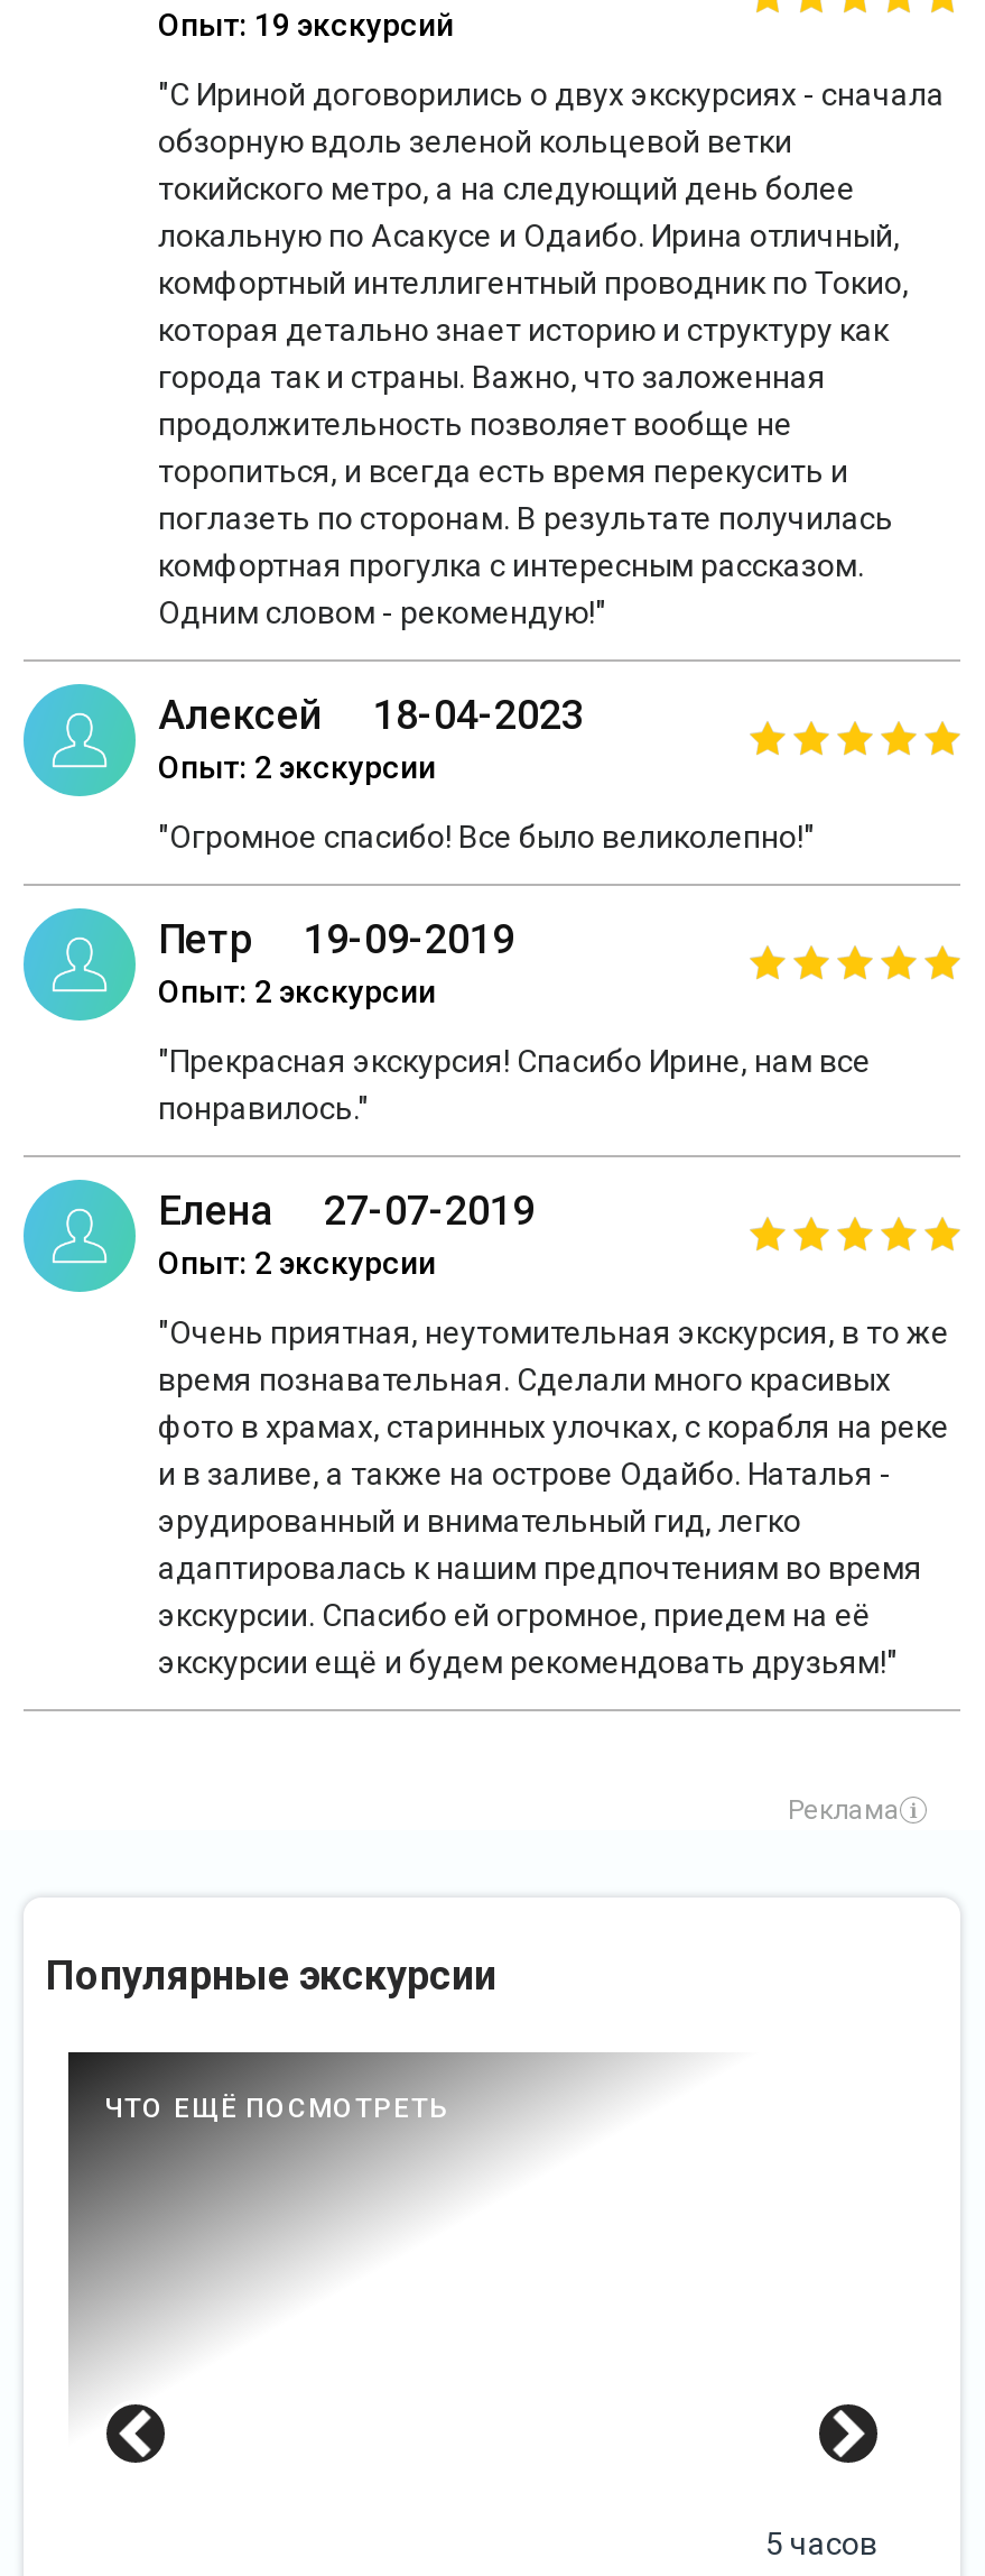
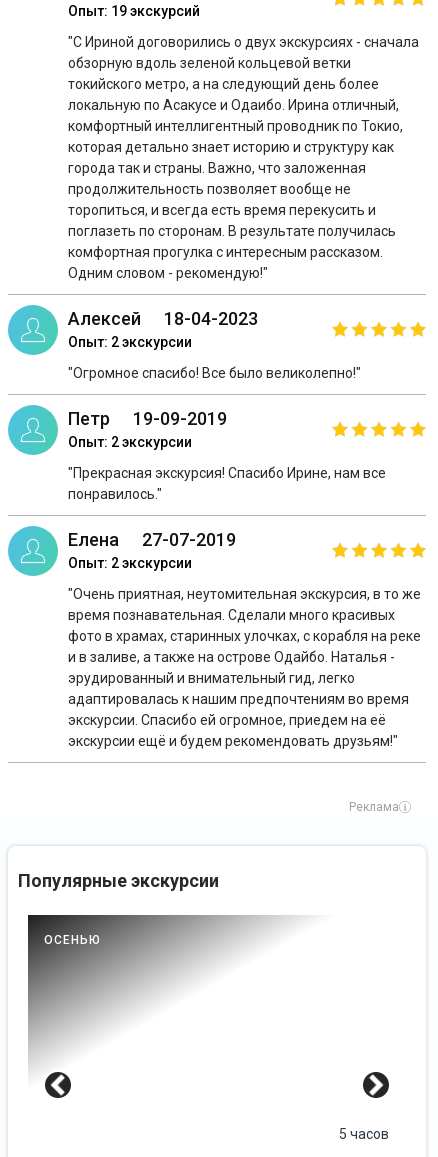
- ЧТО ЕЩЁ ПОСМОТРЕТЬ
+ ОСЕНЬЮ
